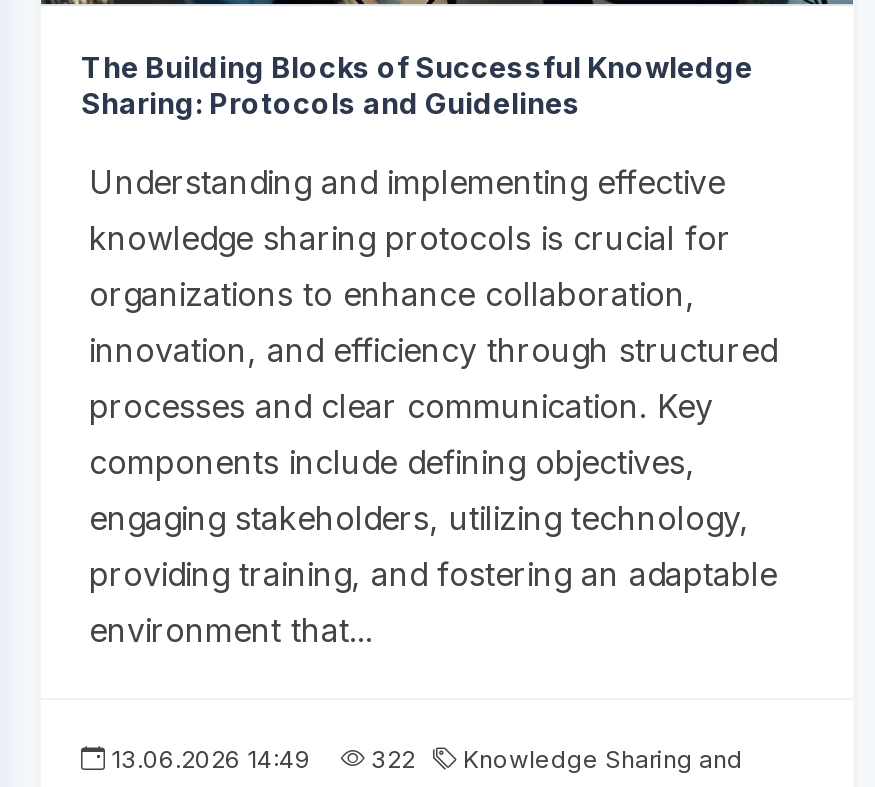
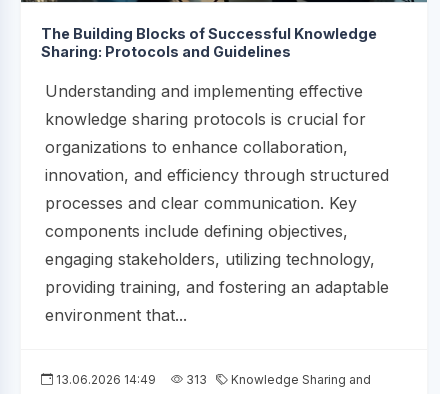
- 13.06.2026 14:49 322 Knowledge Sharing and
+ 13.06.2026 14:49 313 Knowledge Sharing and
